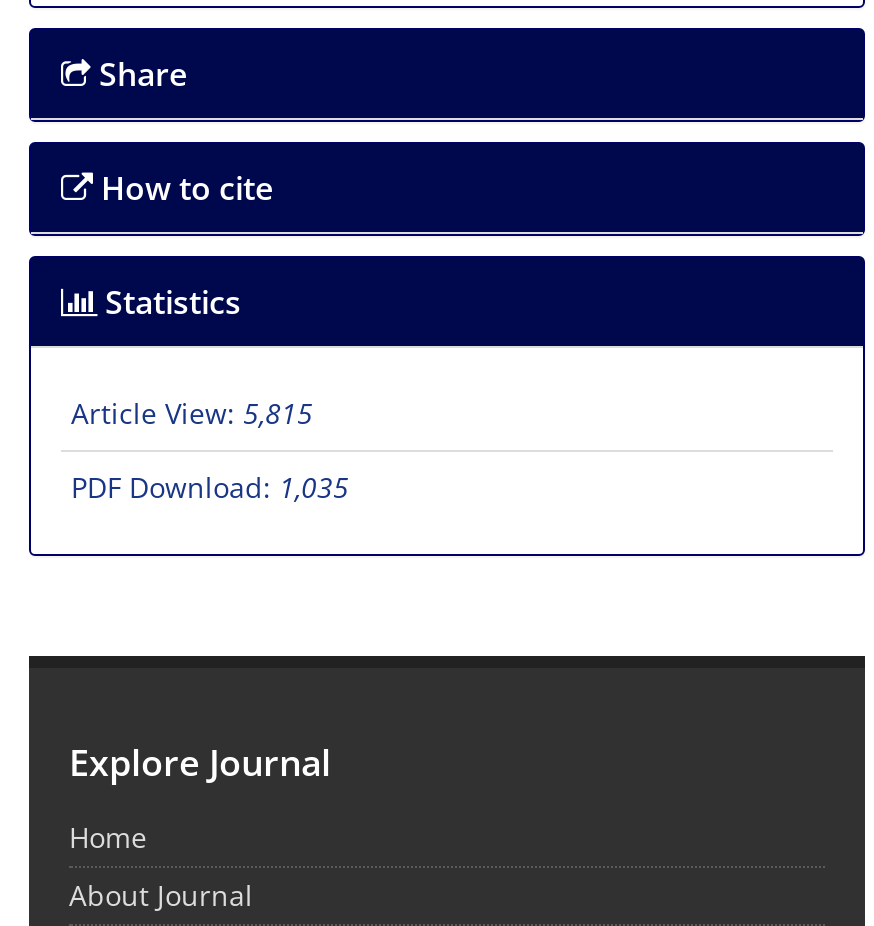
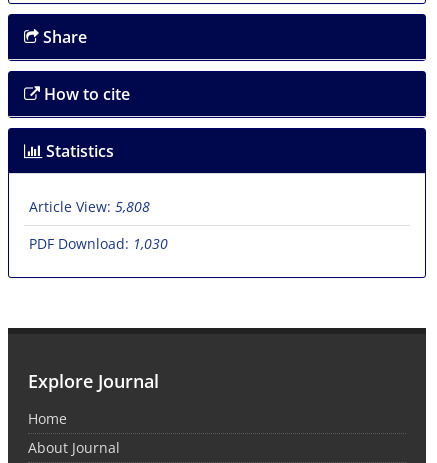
- Article View: 5,815
+ Article View: 5,808

- PDF Download: 1,035
+ PDF Download: 1,030
